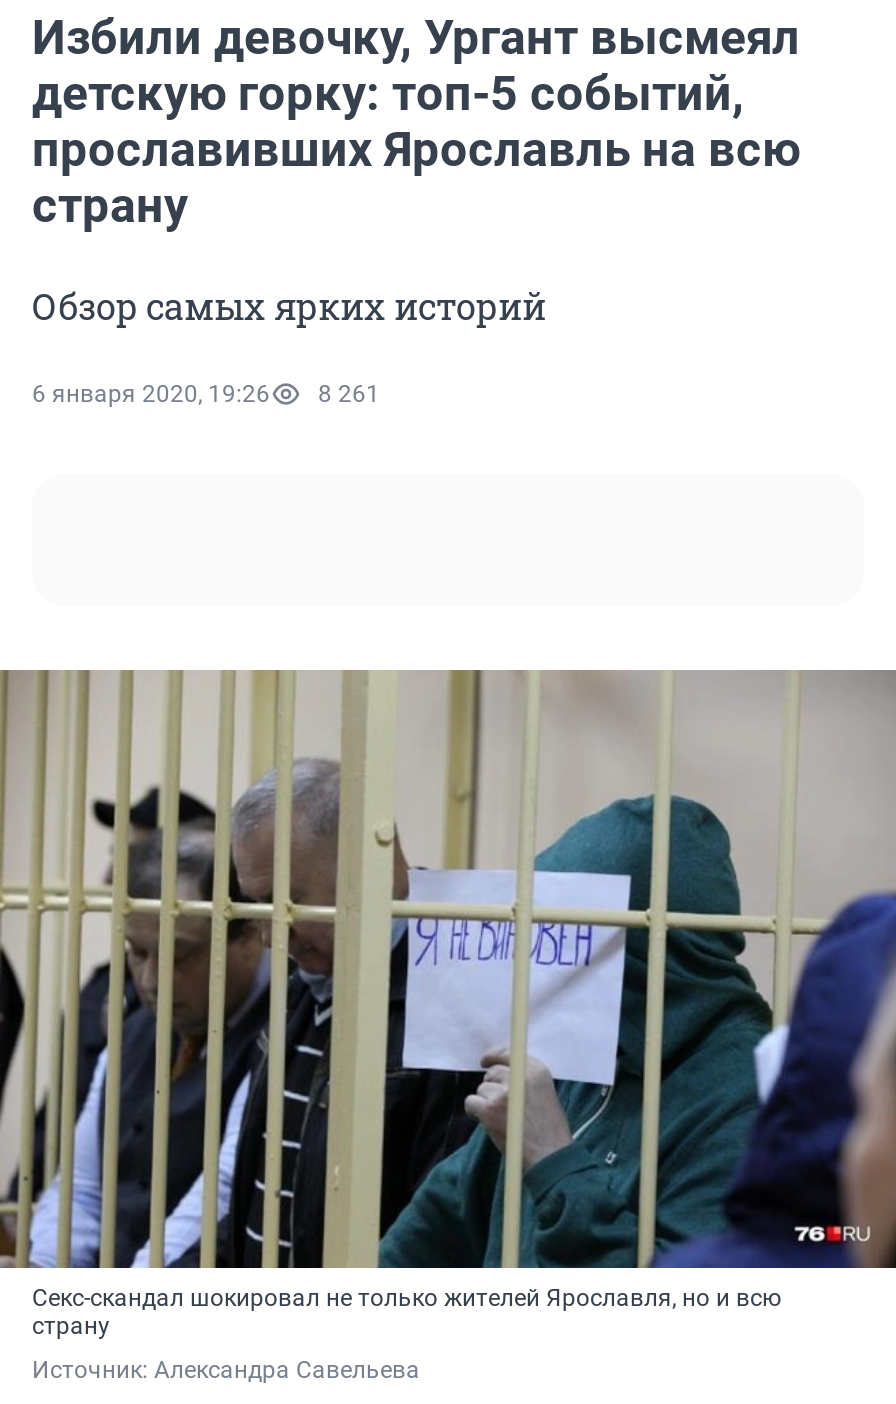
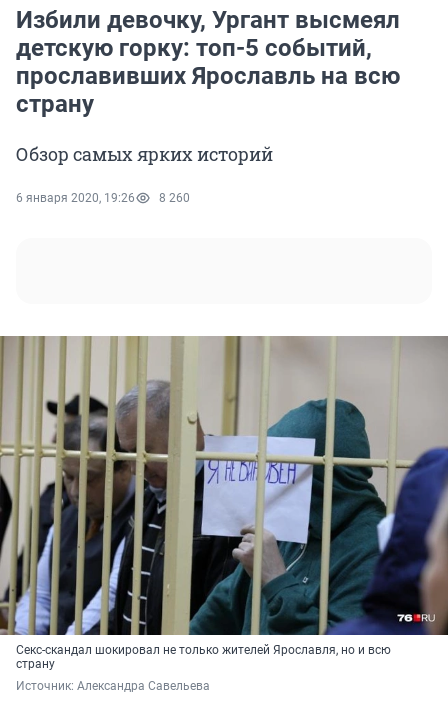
- 6 января 2020, 19:26 8 261
+ 6 января 2020, 19:26 8 260
